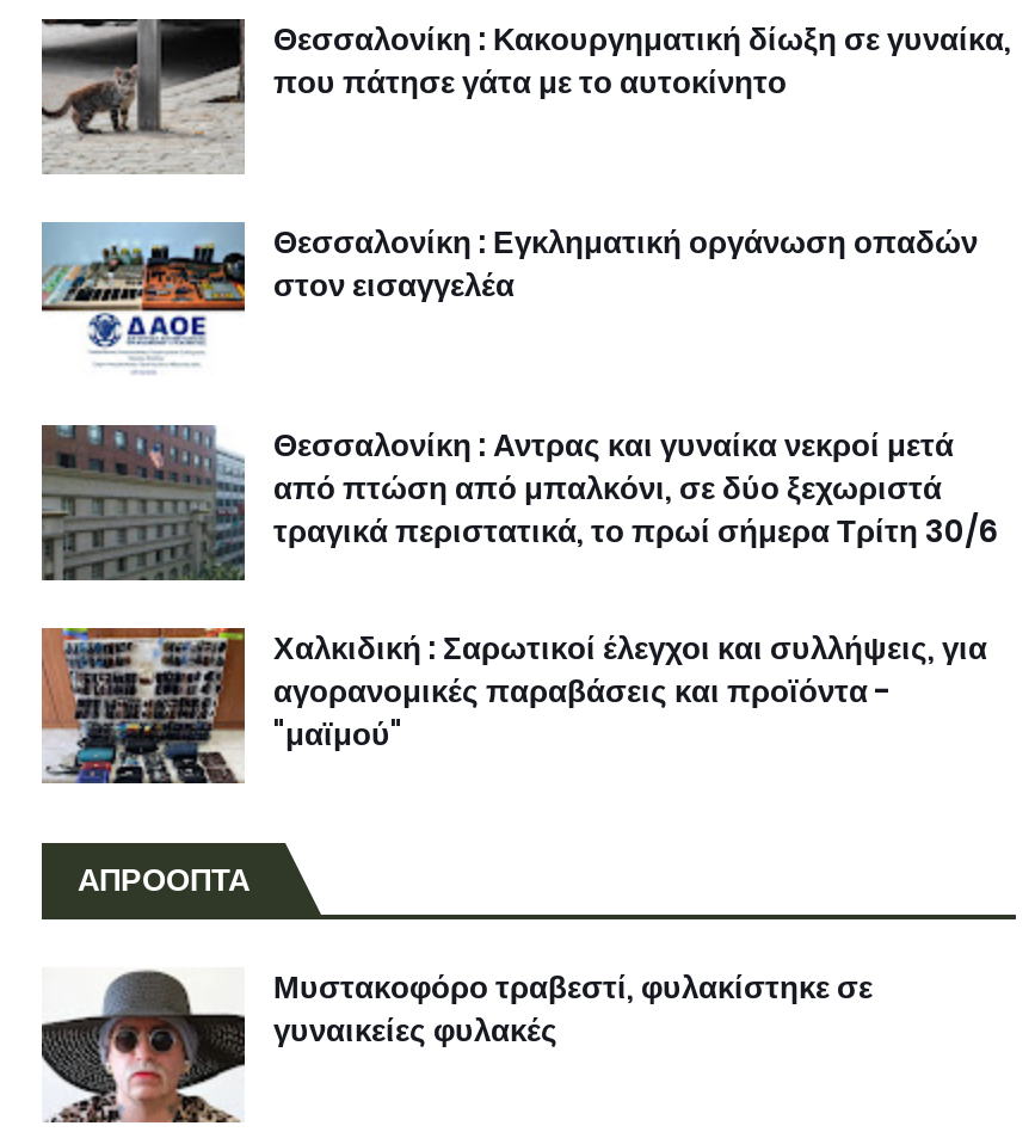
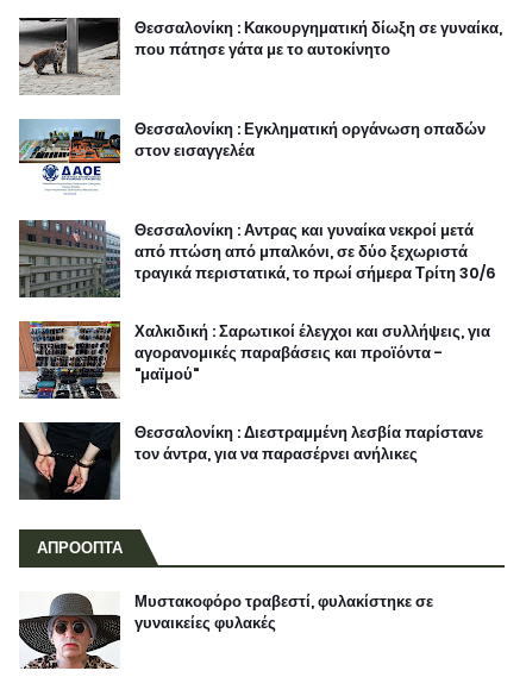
+ [image]
+ Θεσσαλονίκη : Διεστραμμένη λεσβία παρίστανε
+ τον άντρα, για να παρασέρνει ανήλικες
